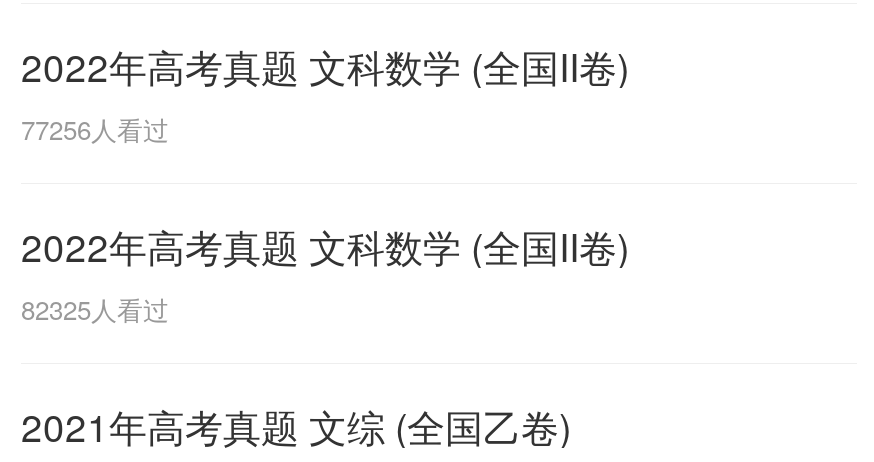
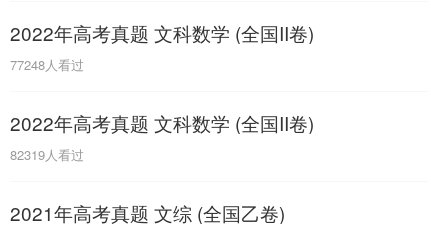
- 77256人看过
+ 77248人看过

- 82325人看过
+ 82319人看过
